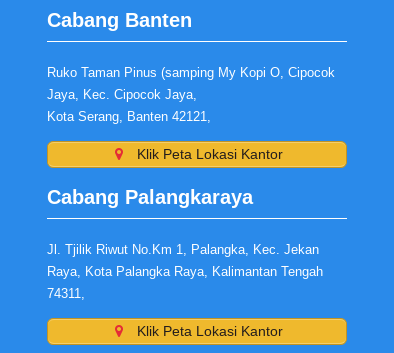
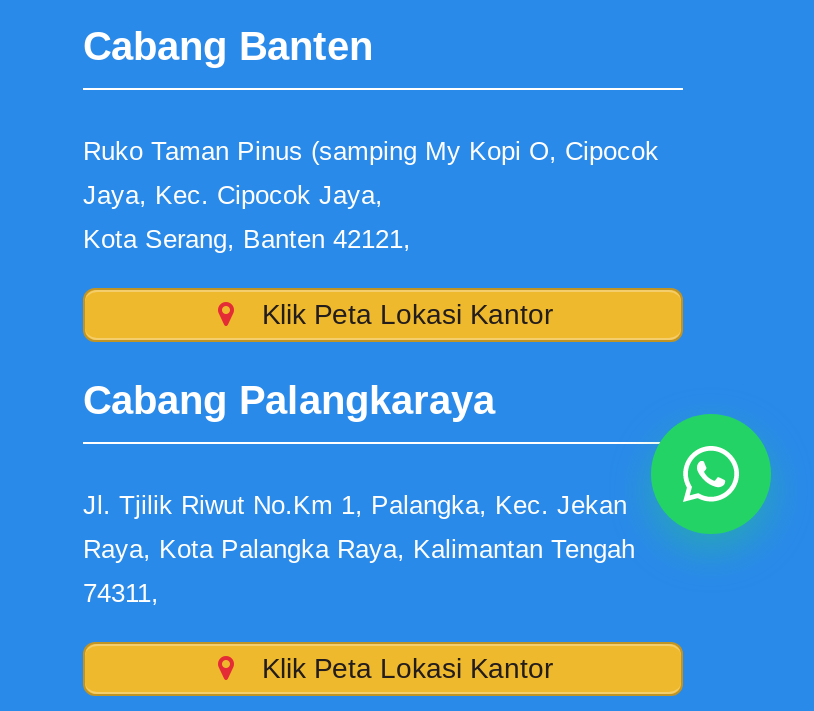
+ [image]
